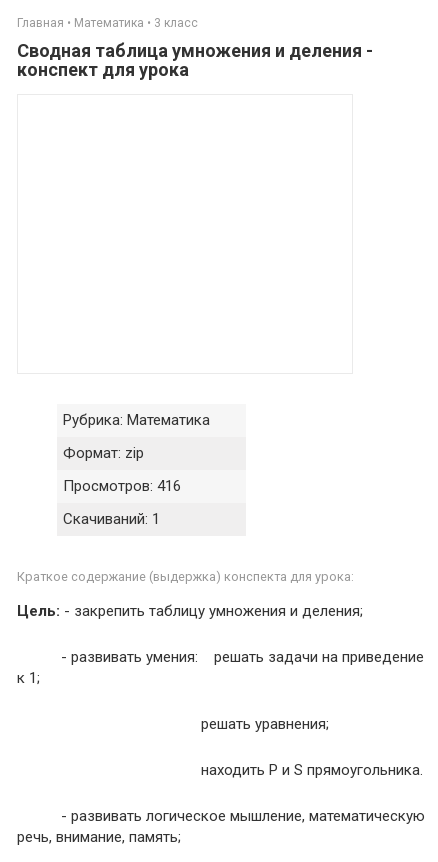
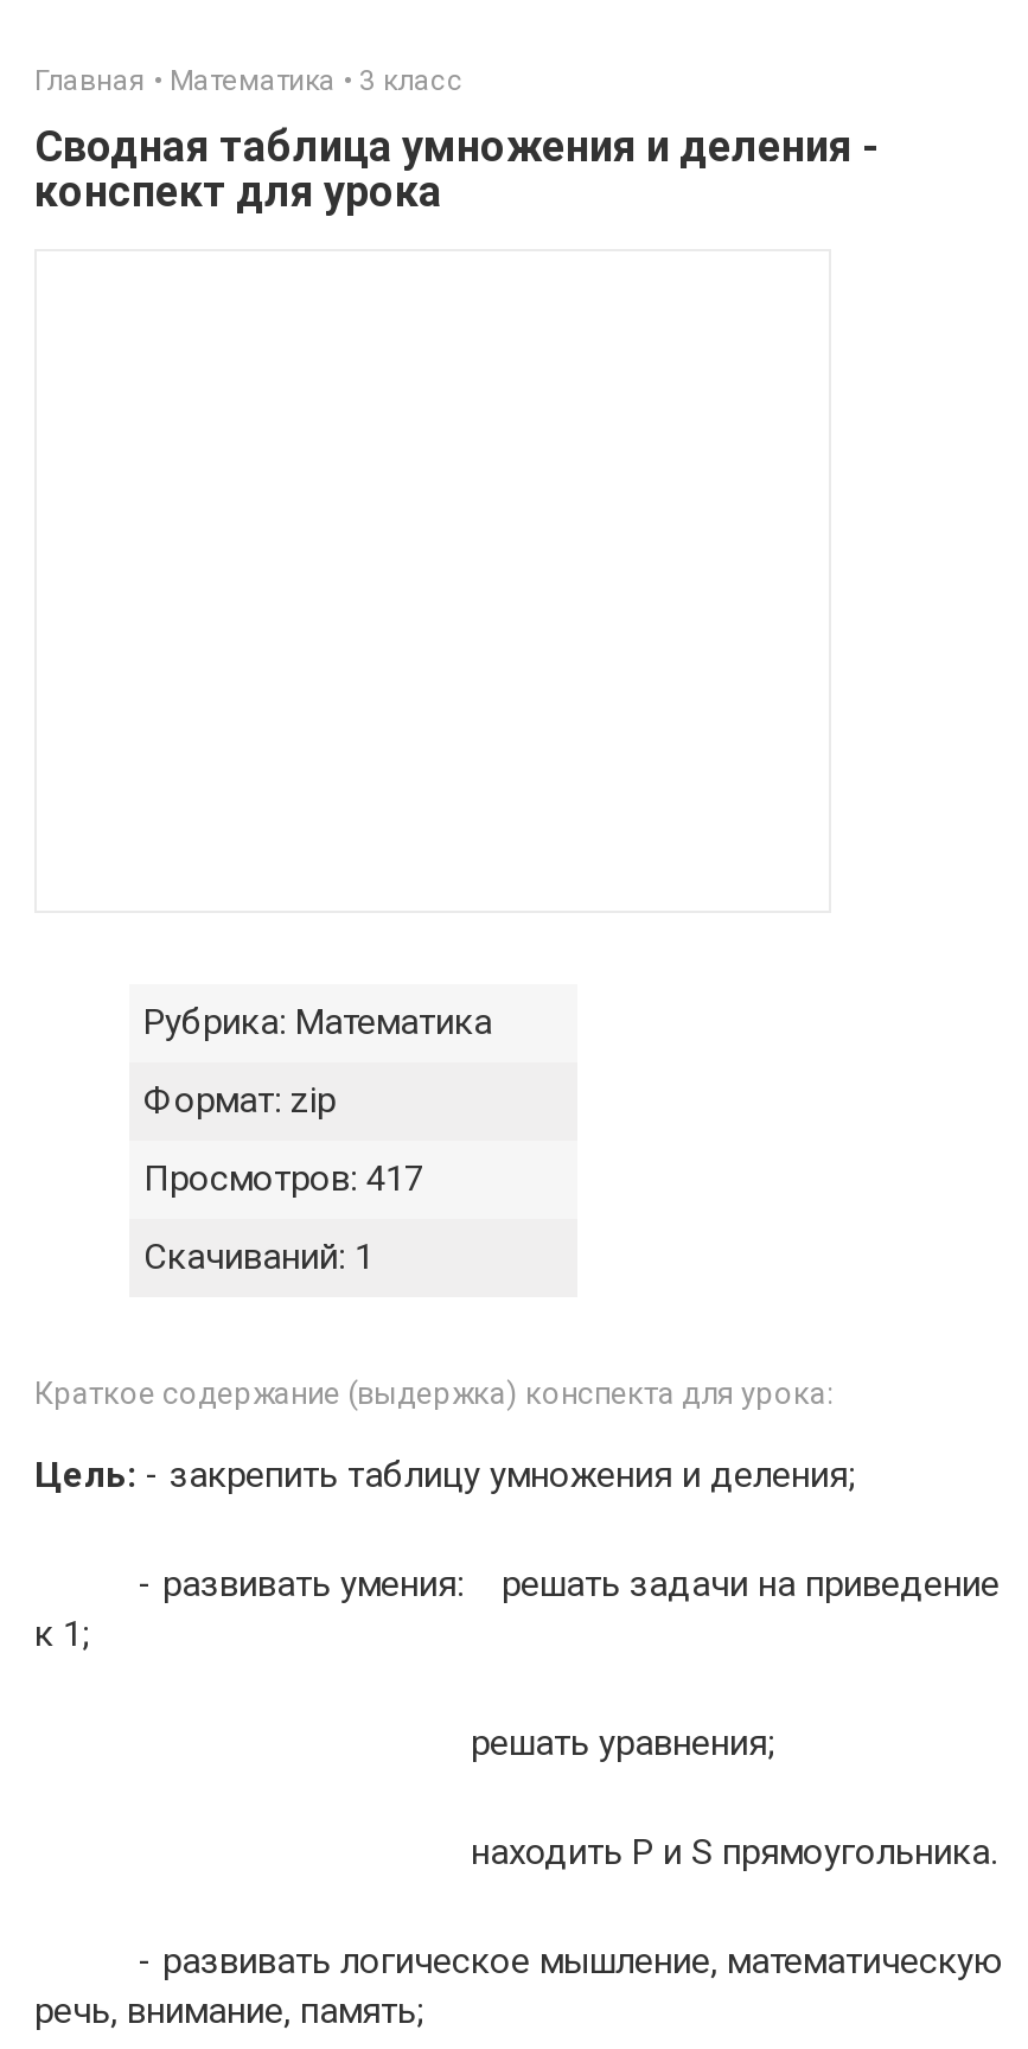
- Просмотров: 416
+ Просмотров: 417
